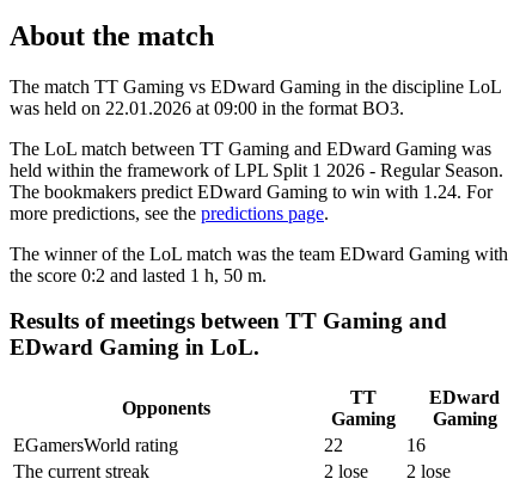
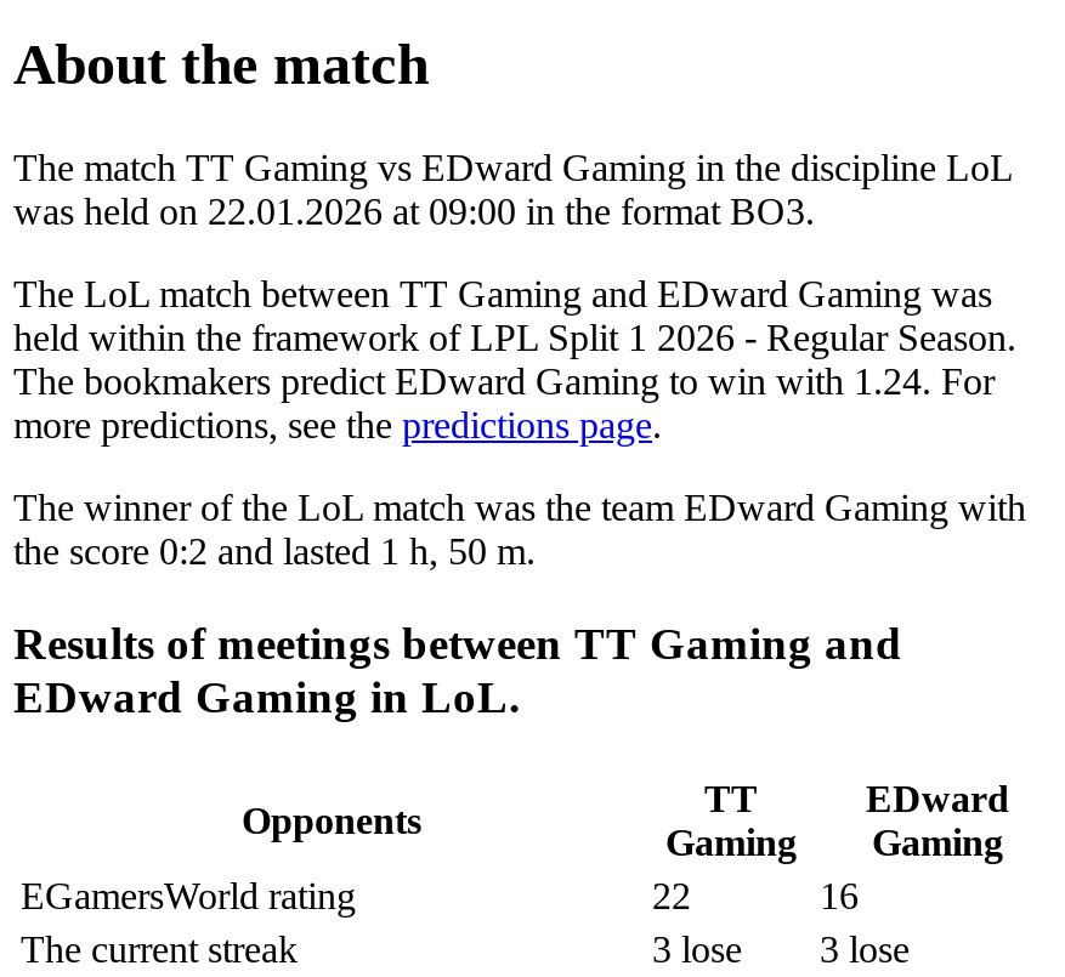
- 2 lose
+ 3 lose

- 2 lose
+ 3 lose
